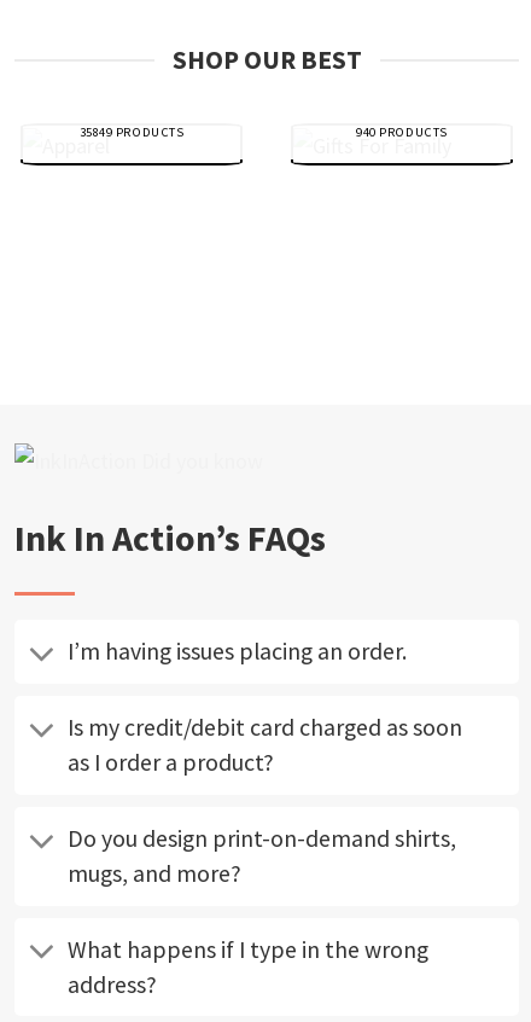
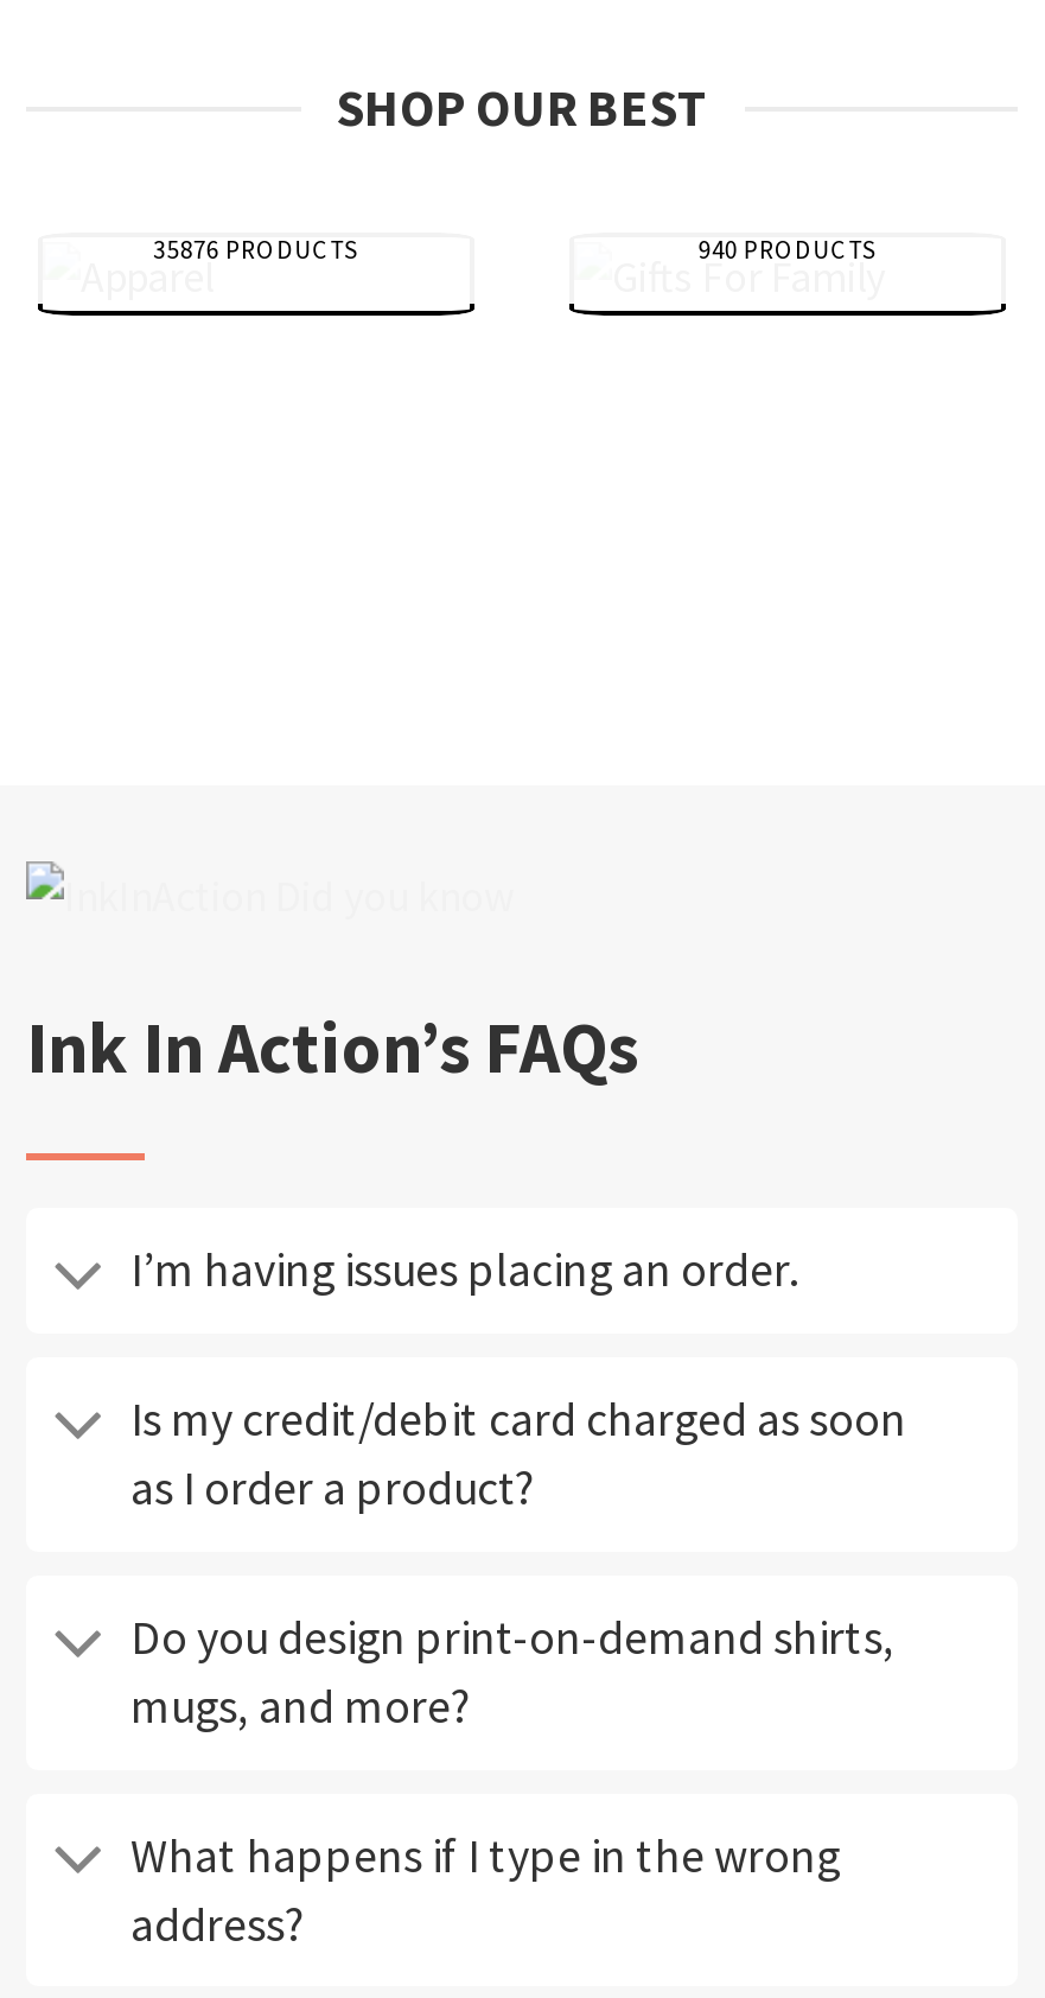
- 35849 PRODUCTS
+ 35876 PRODUCTS
